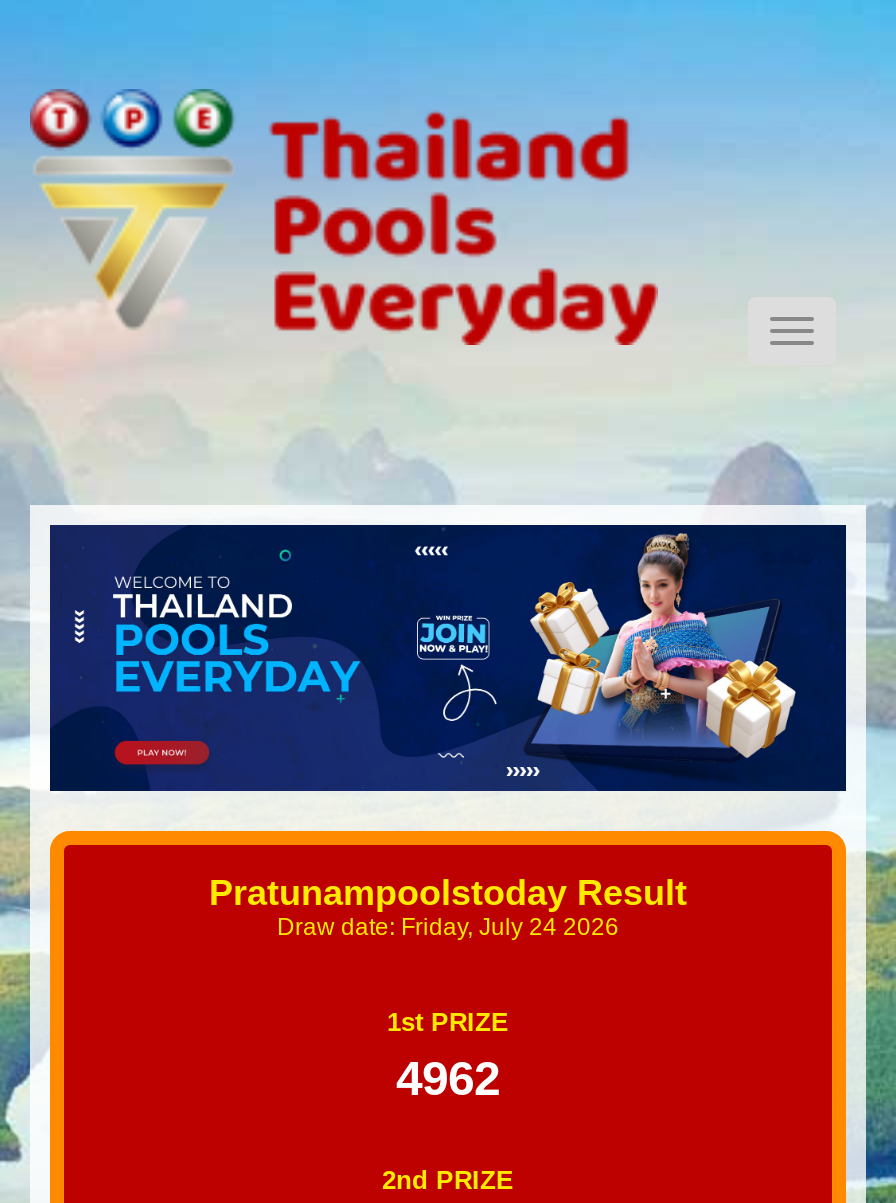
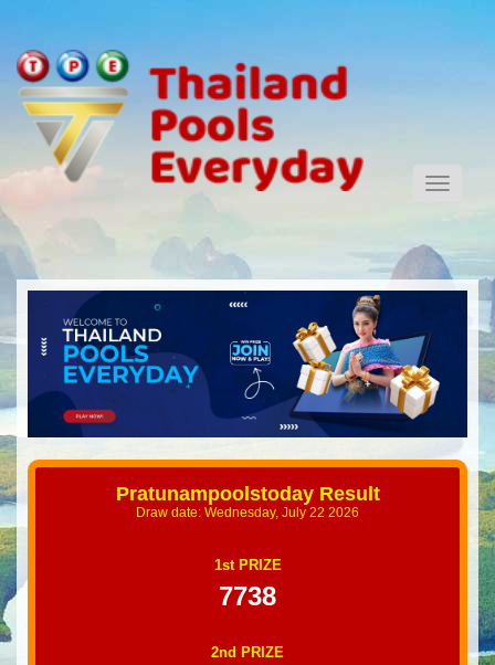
- Draw date: Friday, July 24 2026
+ Draw date: Wednesday, July 22 2026

- 4962
+ 7738
